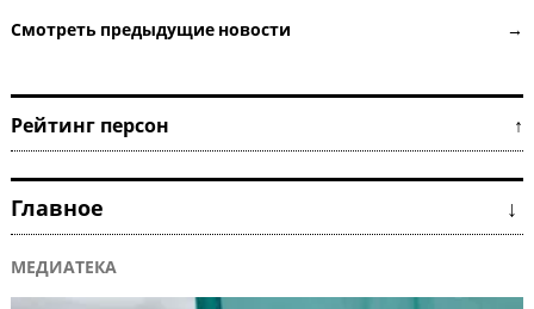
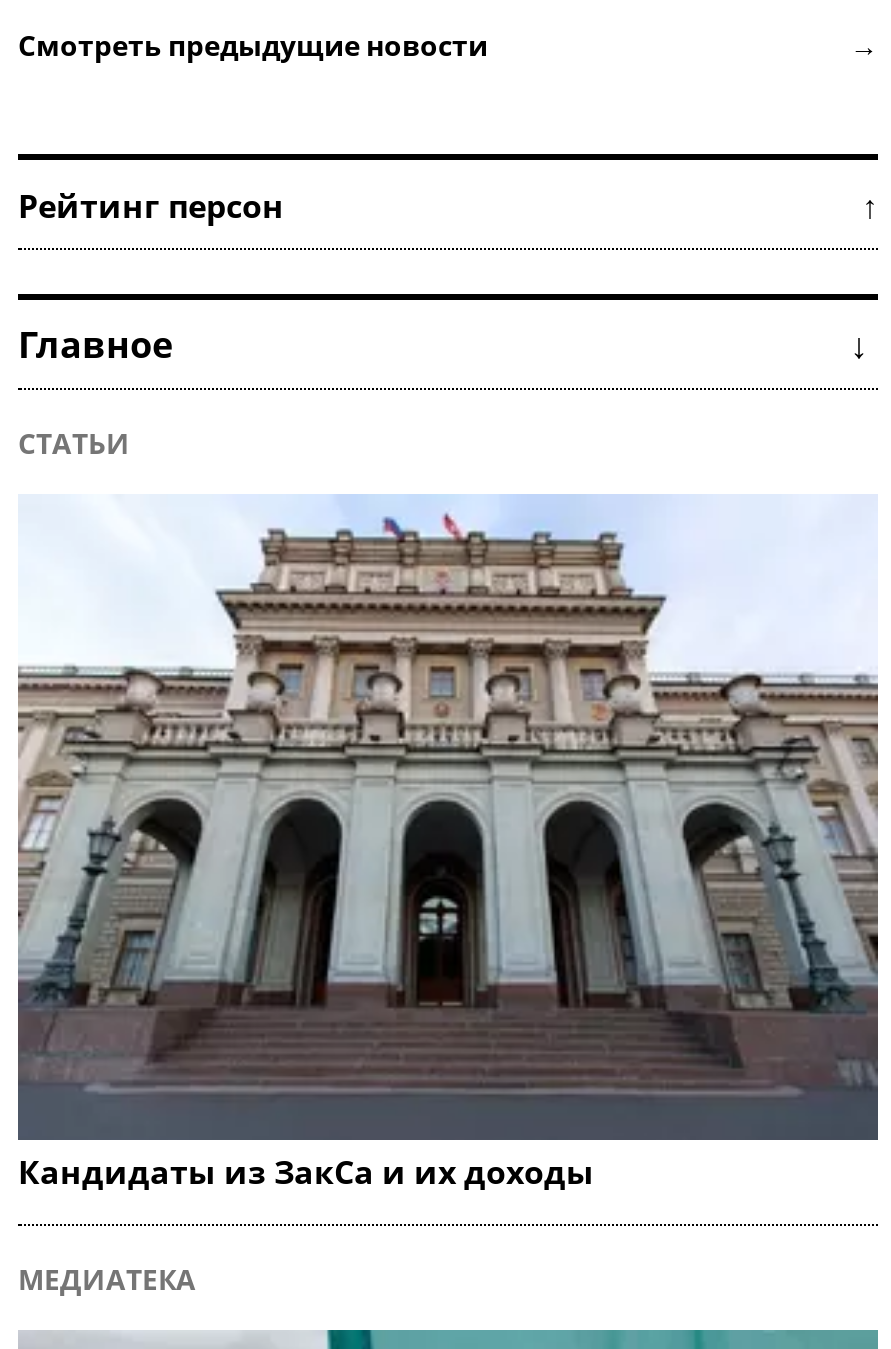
+ СТАТЬИ

+ [image]
+ Кандидаты из ЗакСа и их доходы
